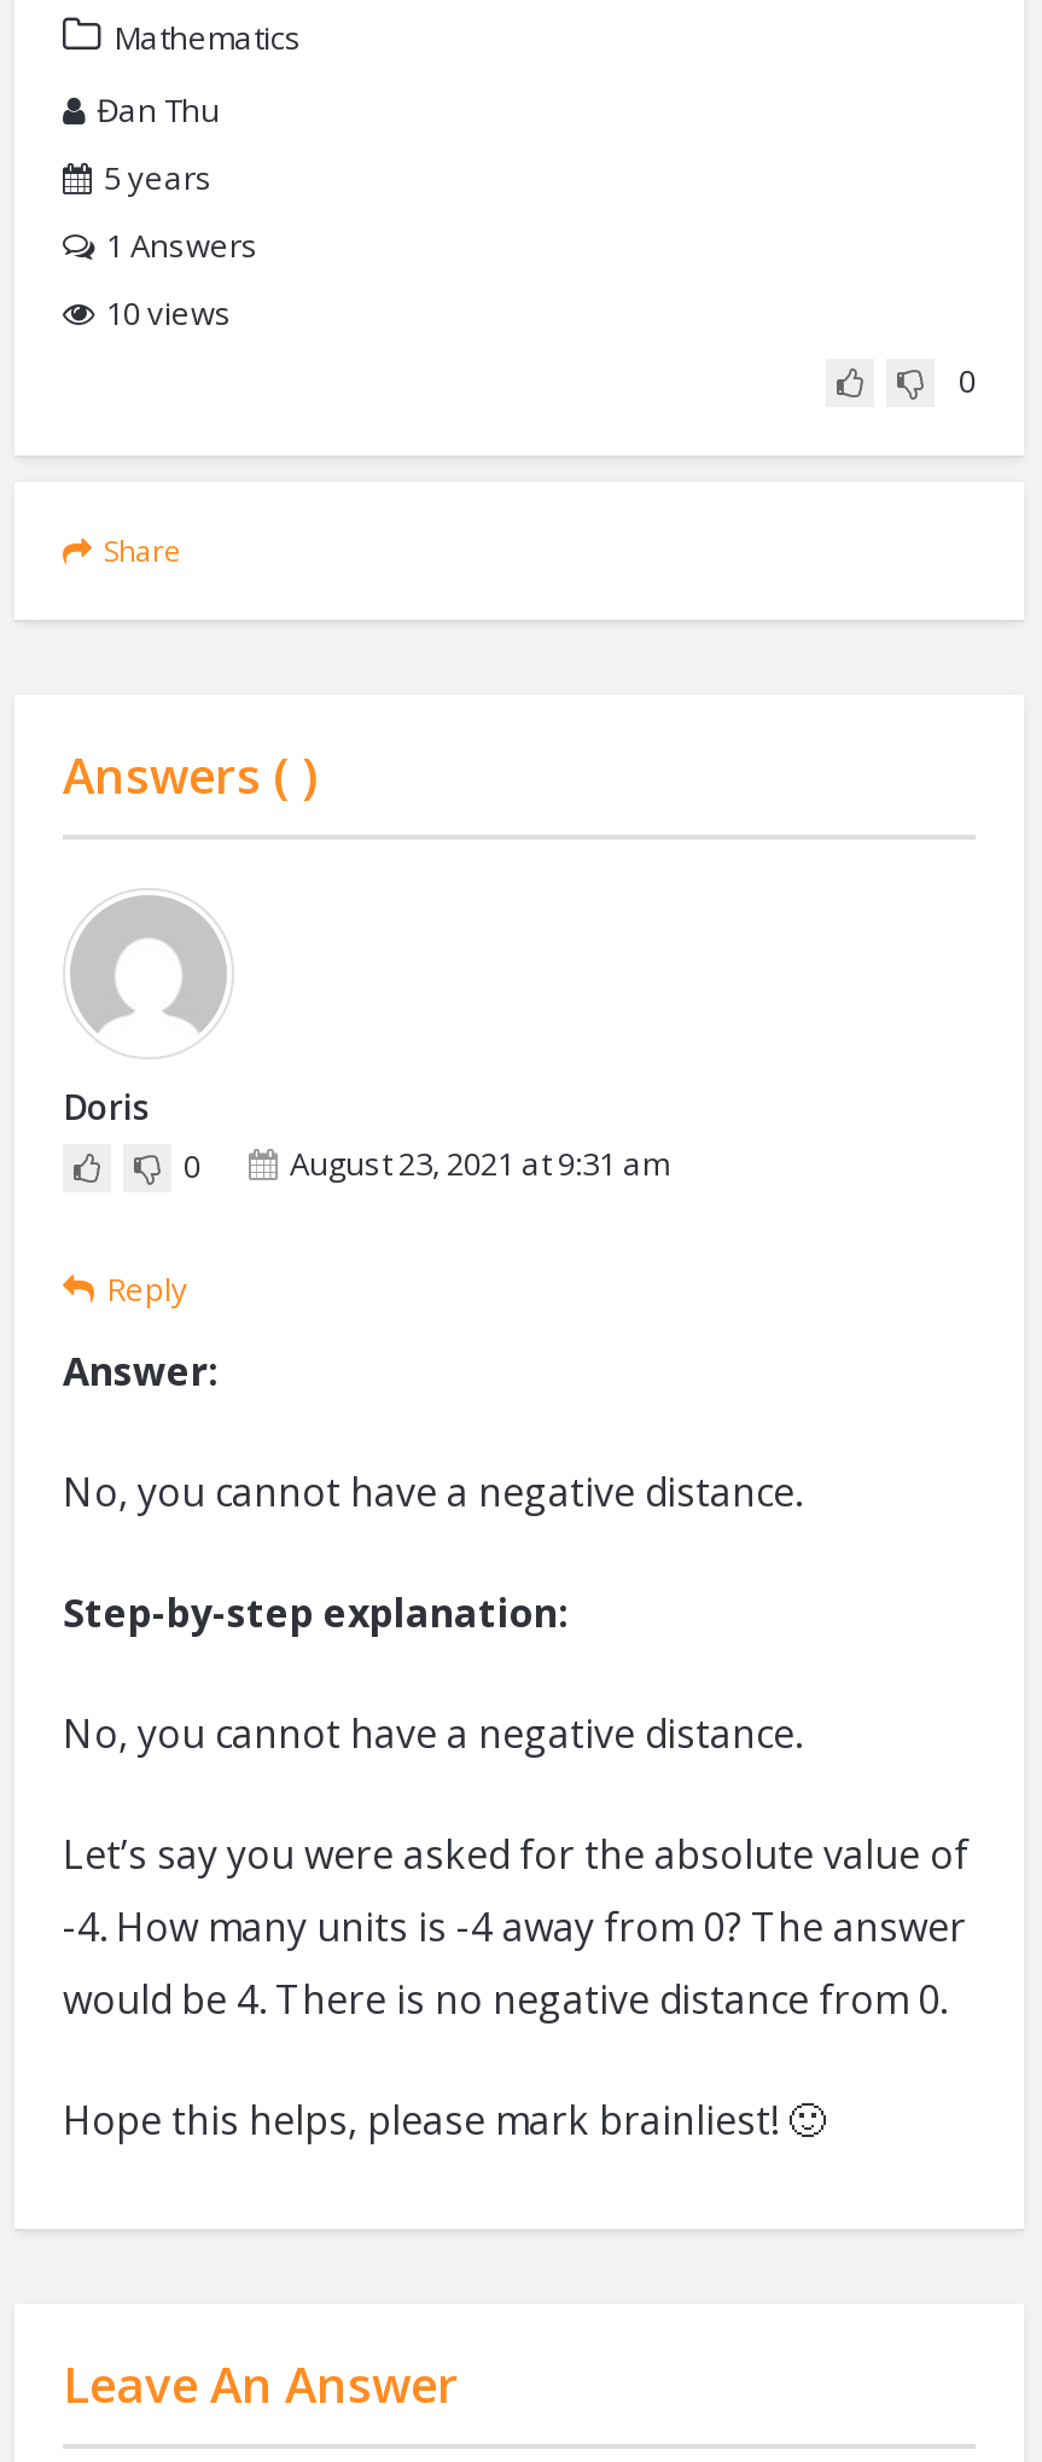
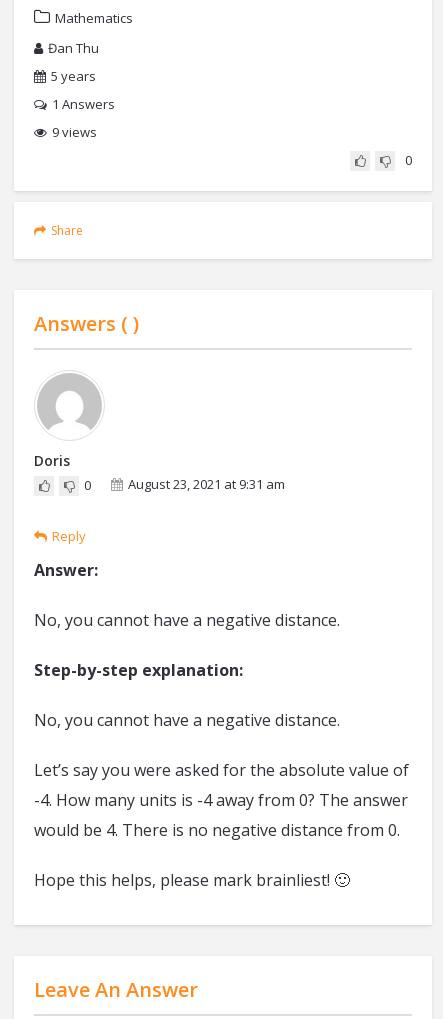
- 10 views
+ 9 views
